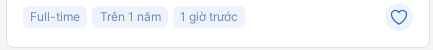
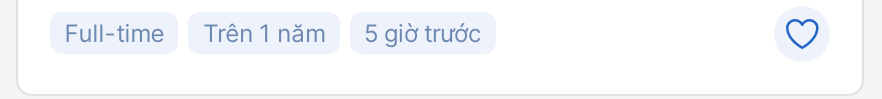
- Full-time Trên 1 năm 1 giờ trước
+ Full-time Trên 1 năm 5 giờ trước
